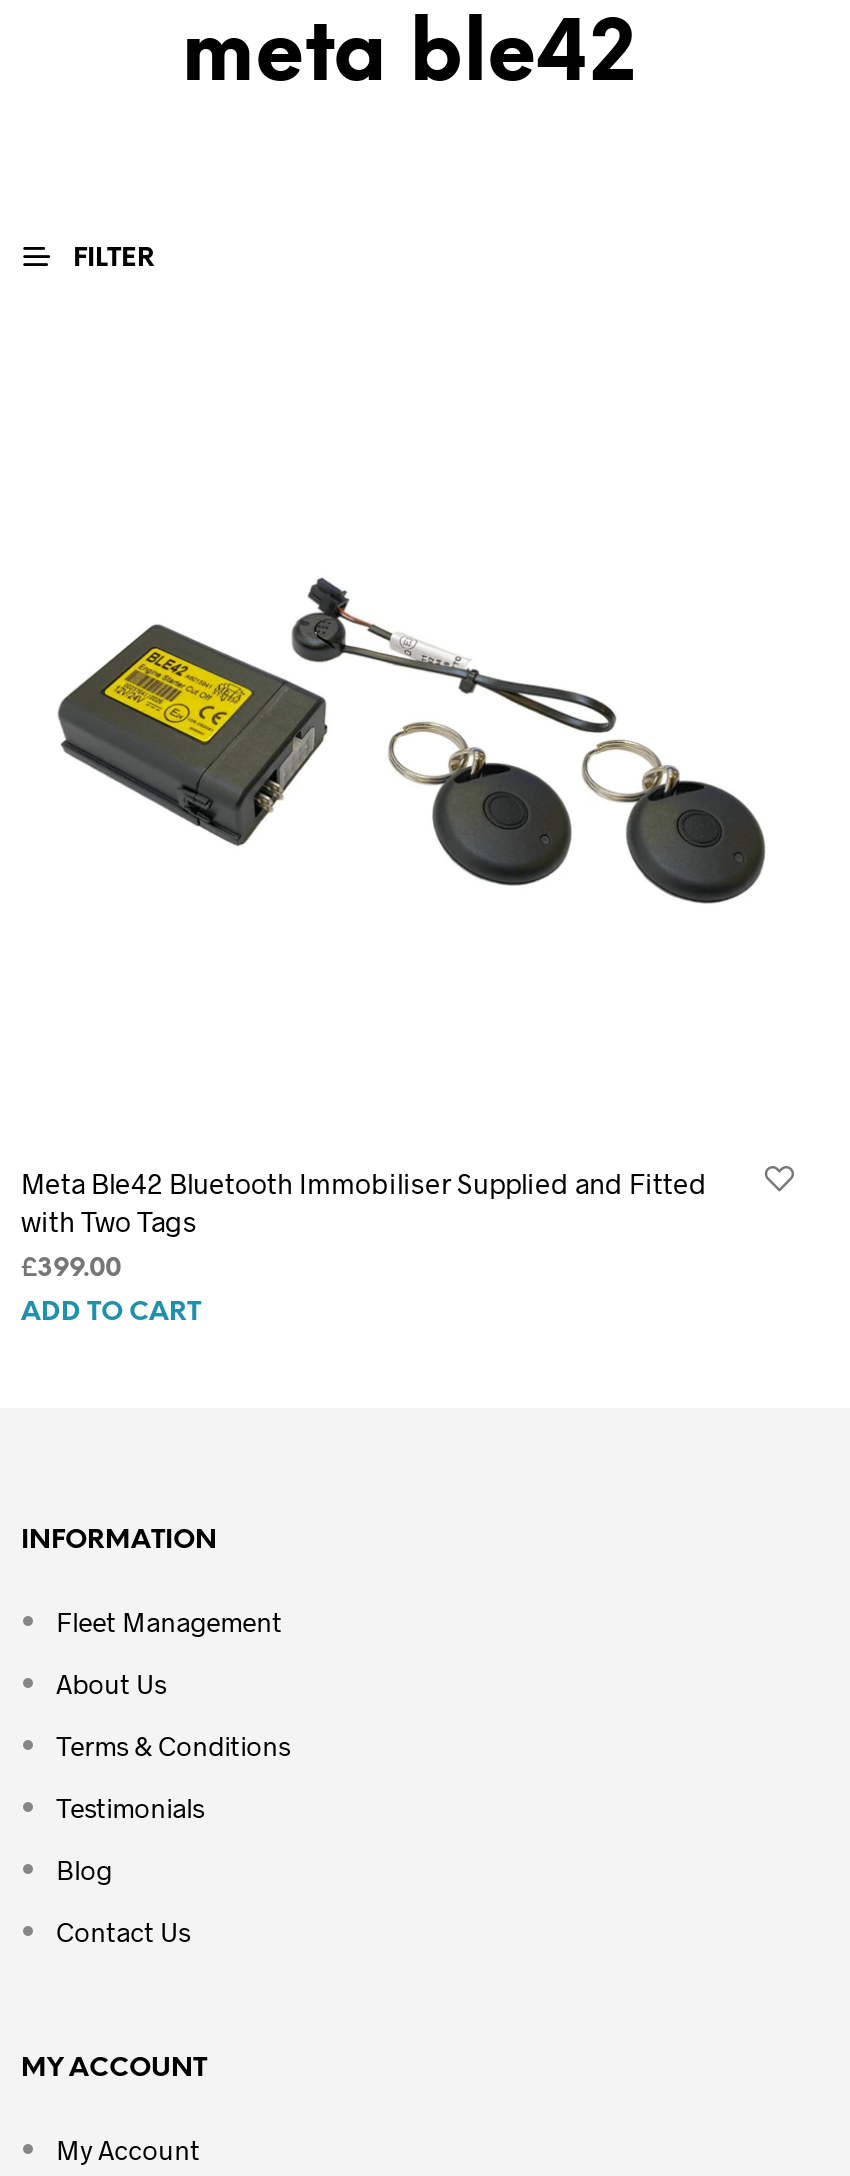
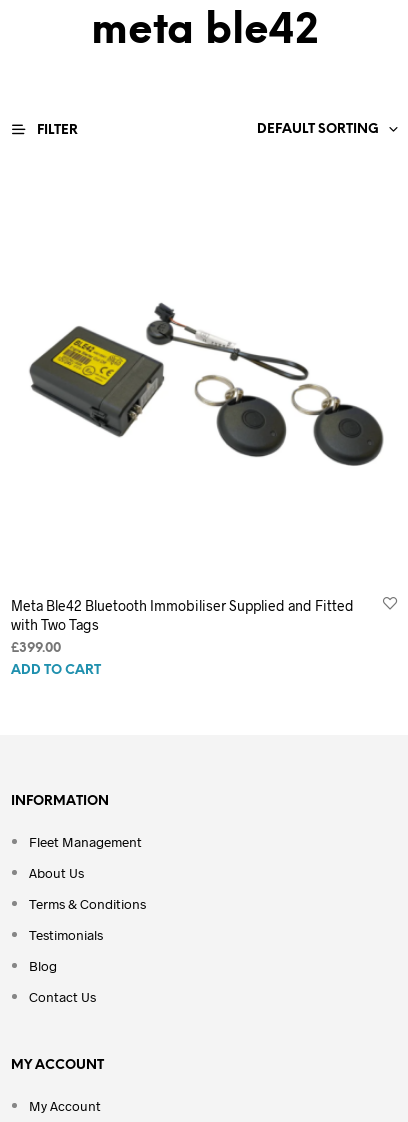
+ DEFAULT SORTING
